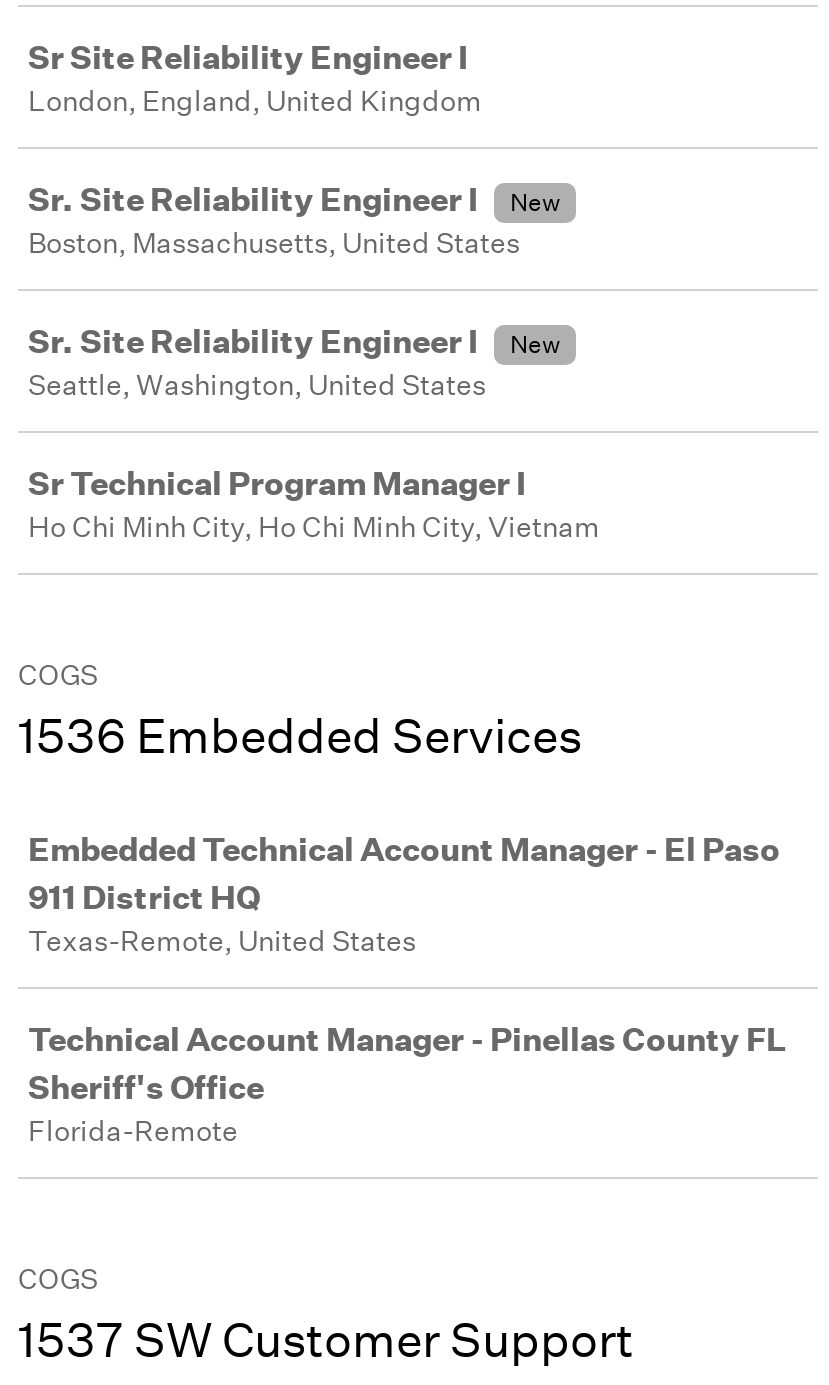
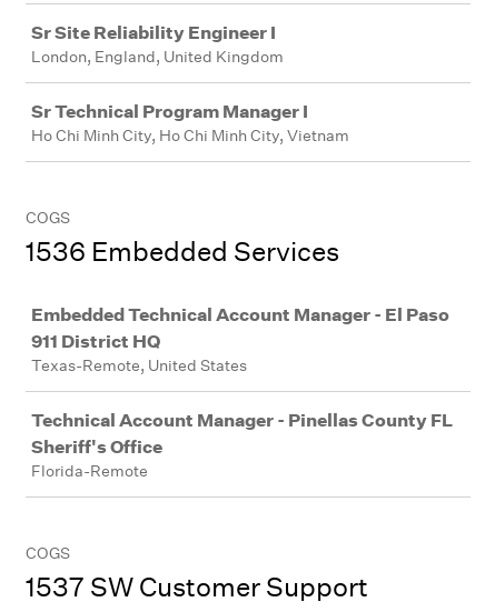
- Sr. Site Reliability Engineer I
- New
- Boston, Massachusetts, United States
- Sr. Site Reliability Engineer I
- New
- Seattle, Washington, United States
